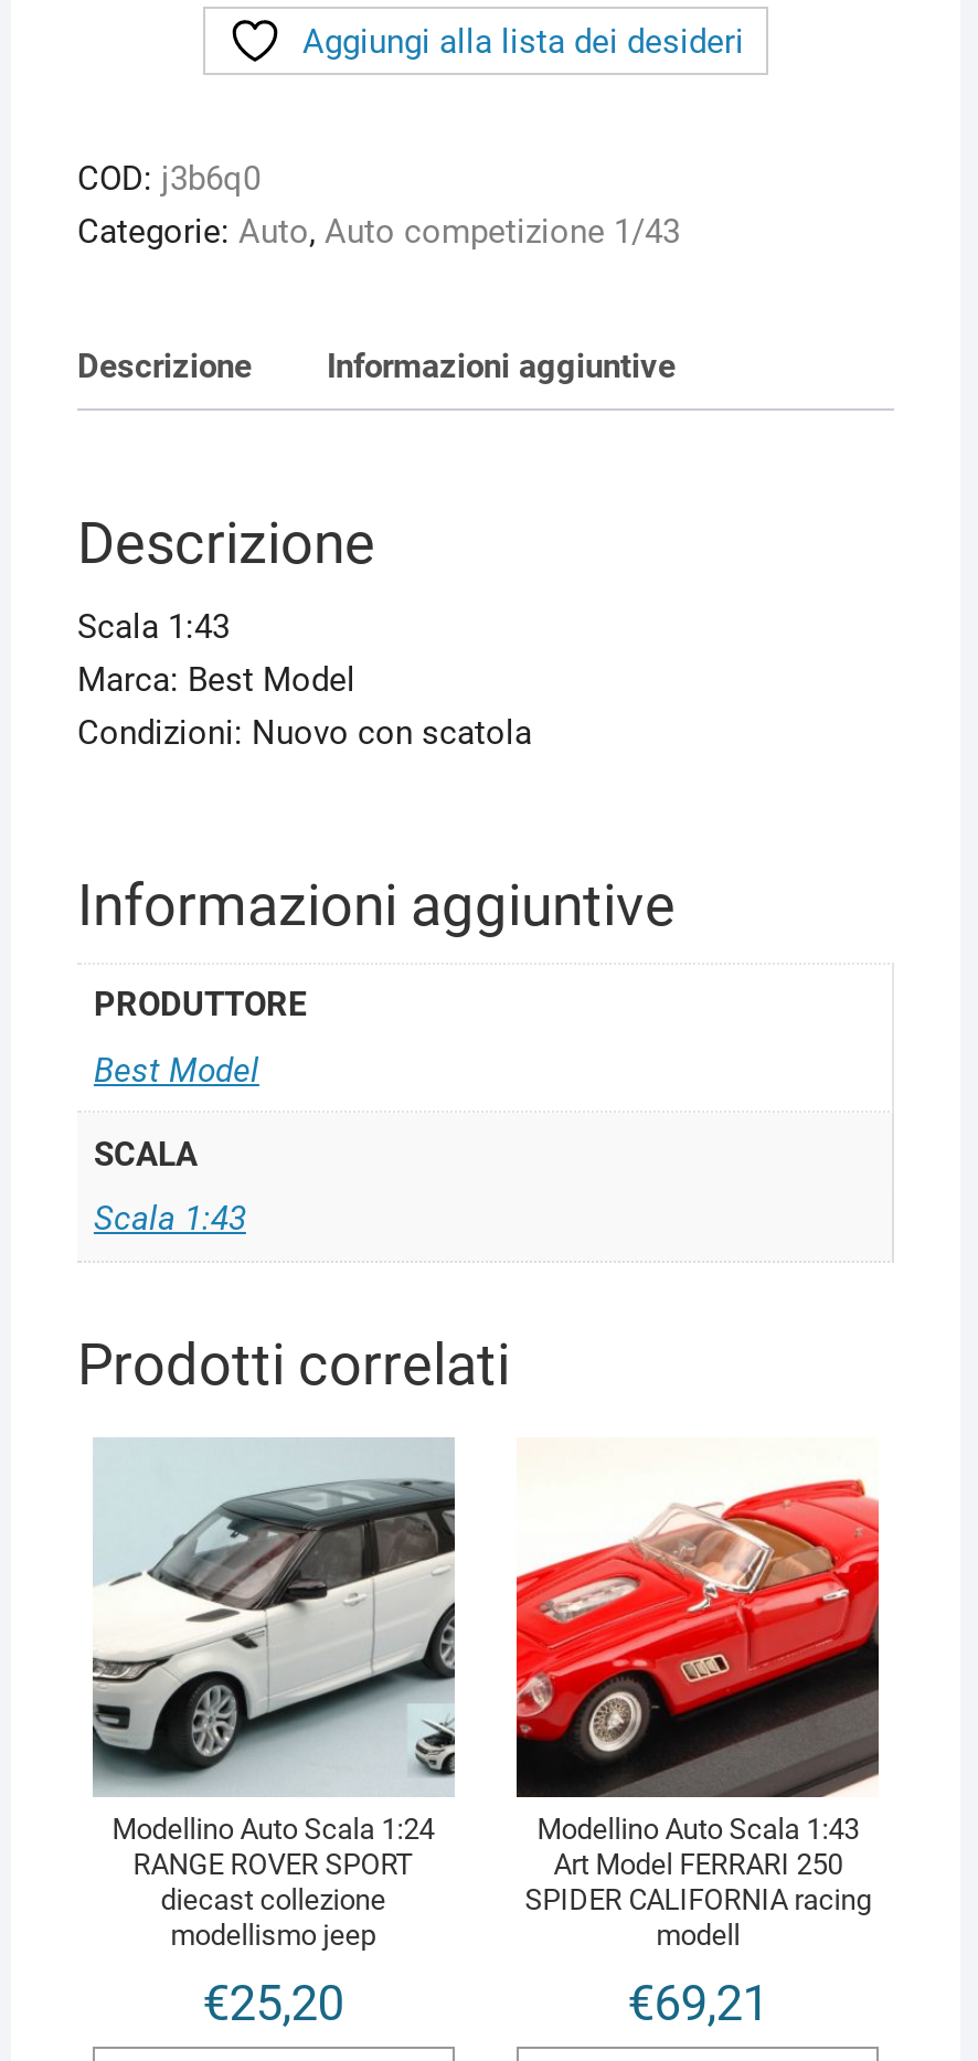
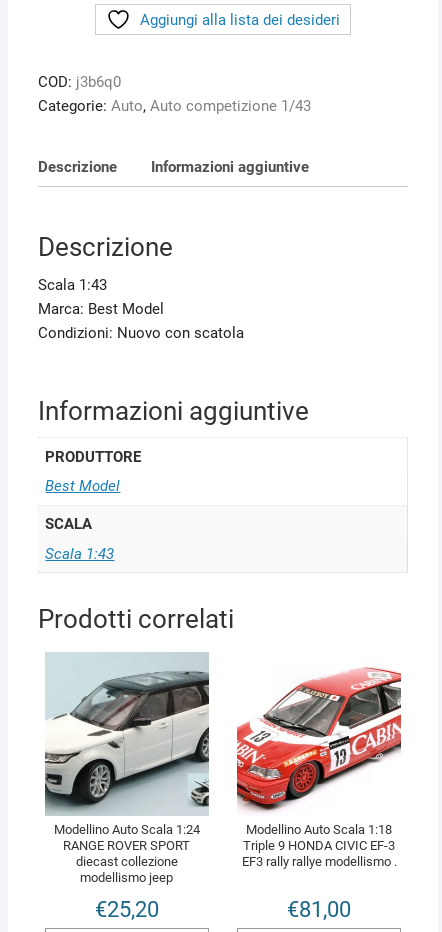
- [image]
- Modellino Auto Scala 1:43
- Art Model FERRARI 250
- SPIDER CALIFORNIA racing
- modell
+ [image]
+ Modellino Auto Scala 1:18
+ Triple 9 HONDA CIVIC EF-3
+ EF3 rally rallye modellismo .

- €69,21
+ €81,00
